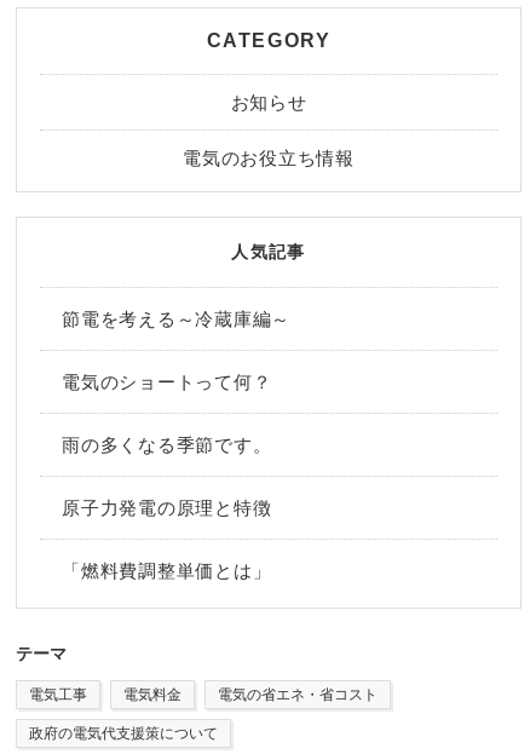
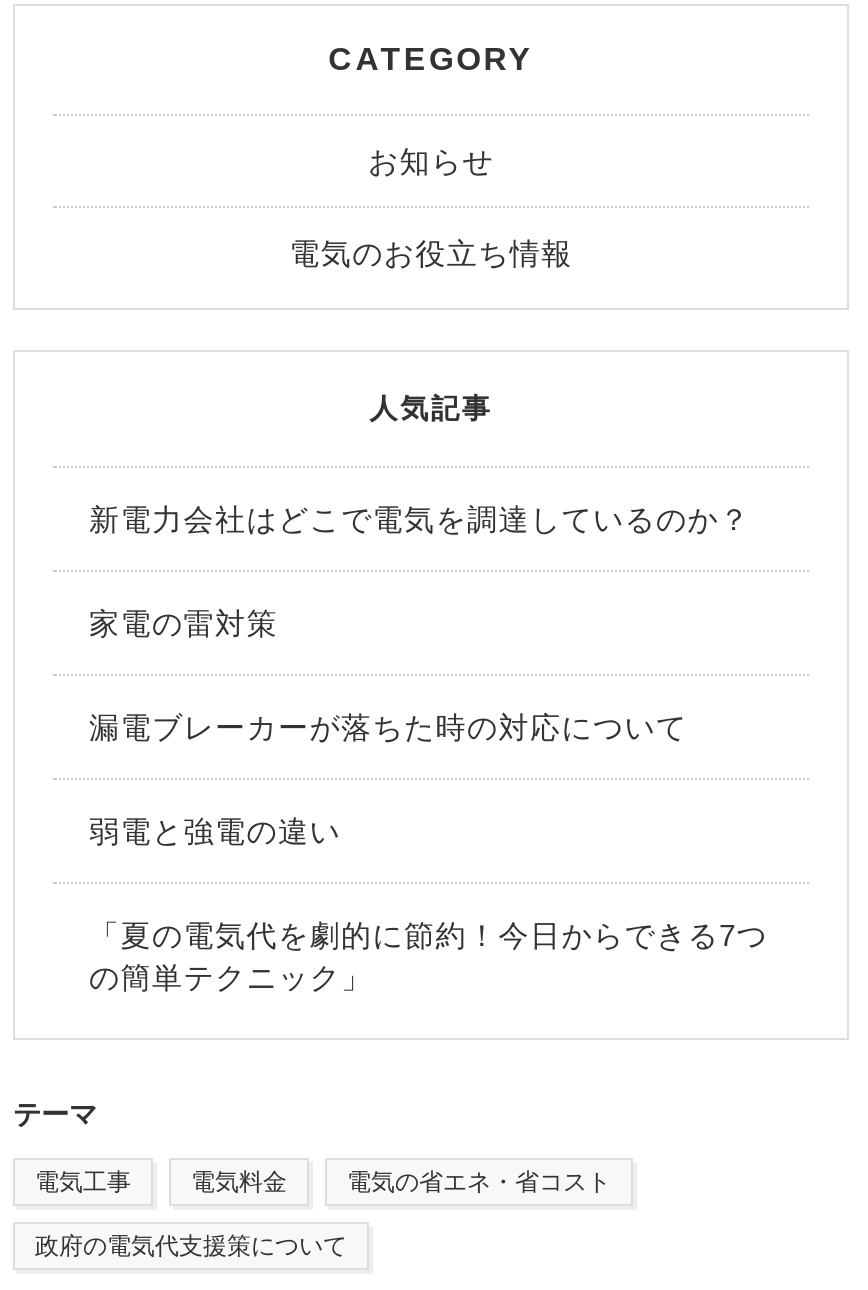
- 節電を考える～冷蔵庫編～
+ 新電力会社はどこで電気を調達しているのか？

- 電気のショートって何？
+ 家電の雷対策

- 雨の多くなる季節です。
+ 漏電ブレーカーが落ちた時の対応について

- 原子力発電の原理と特徴
+ 弱電と強電の違い

- 「燃料費調整単価とは」
+ 「夏の電気代を劇的に節約！今日からできる7つ
+ の簡単テクニック」
